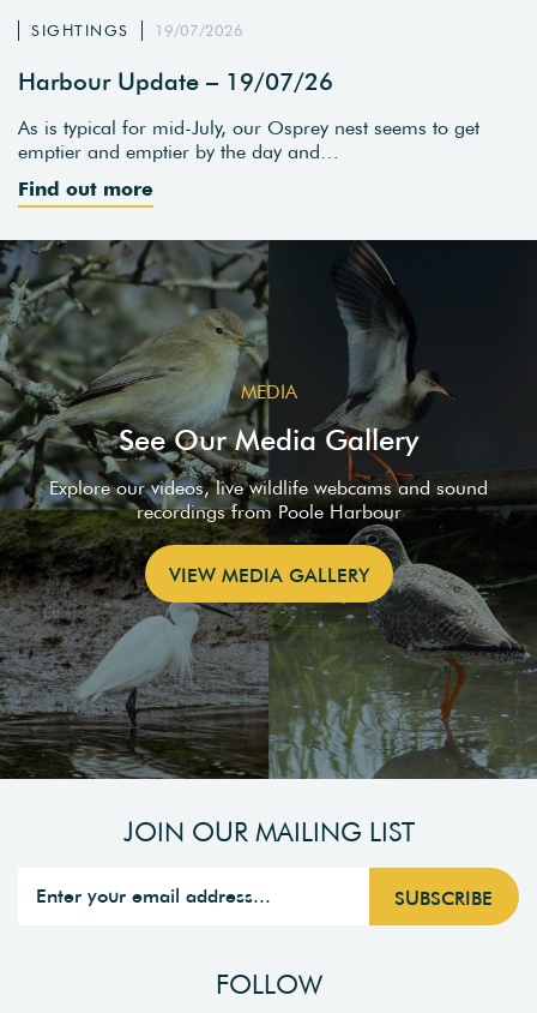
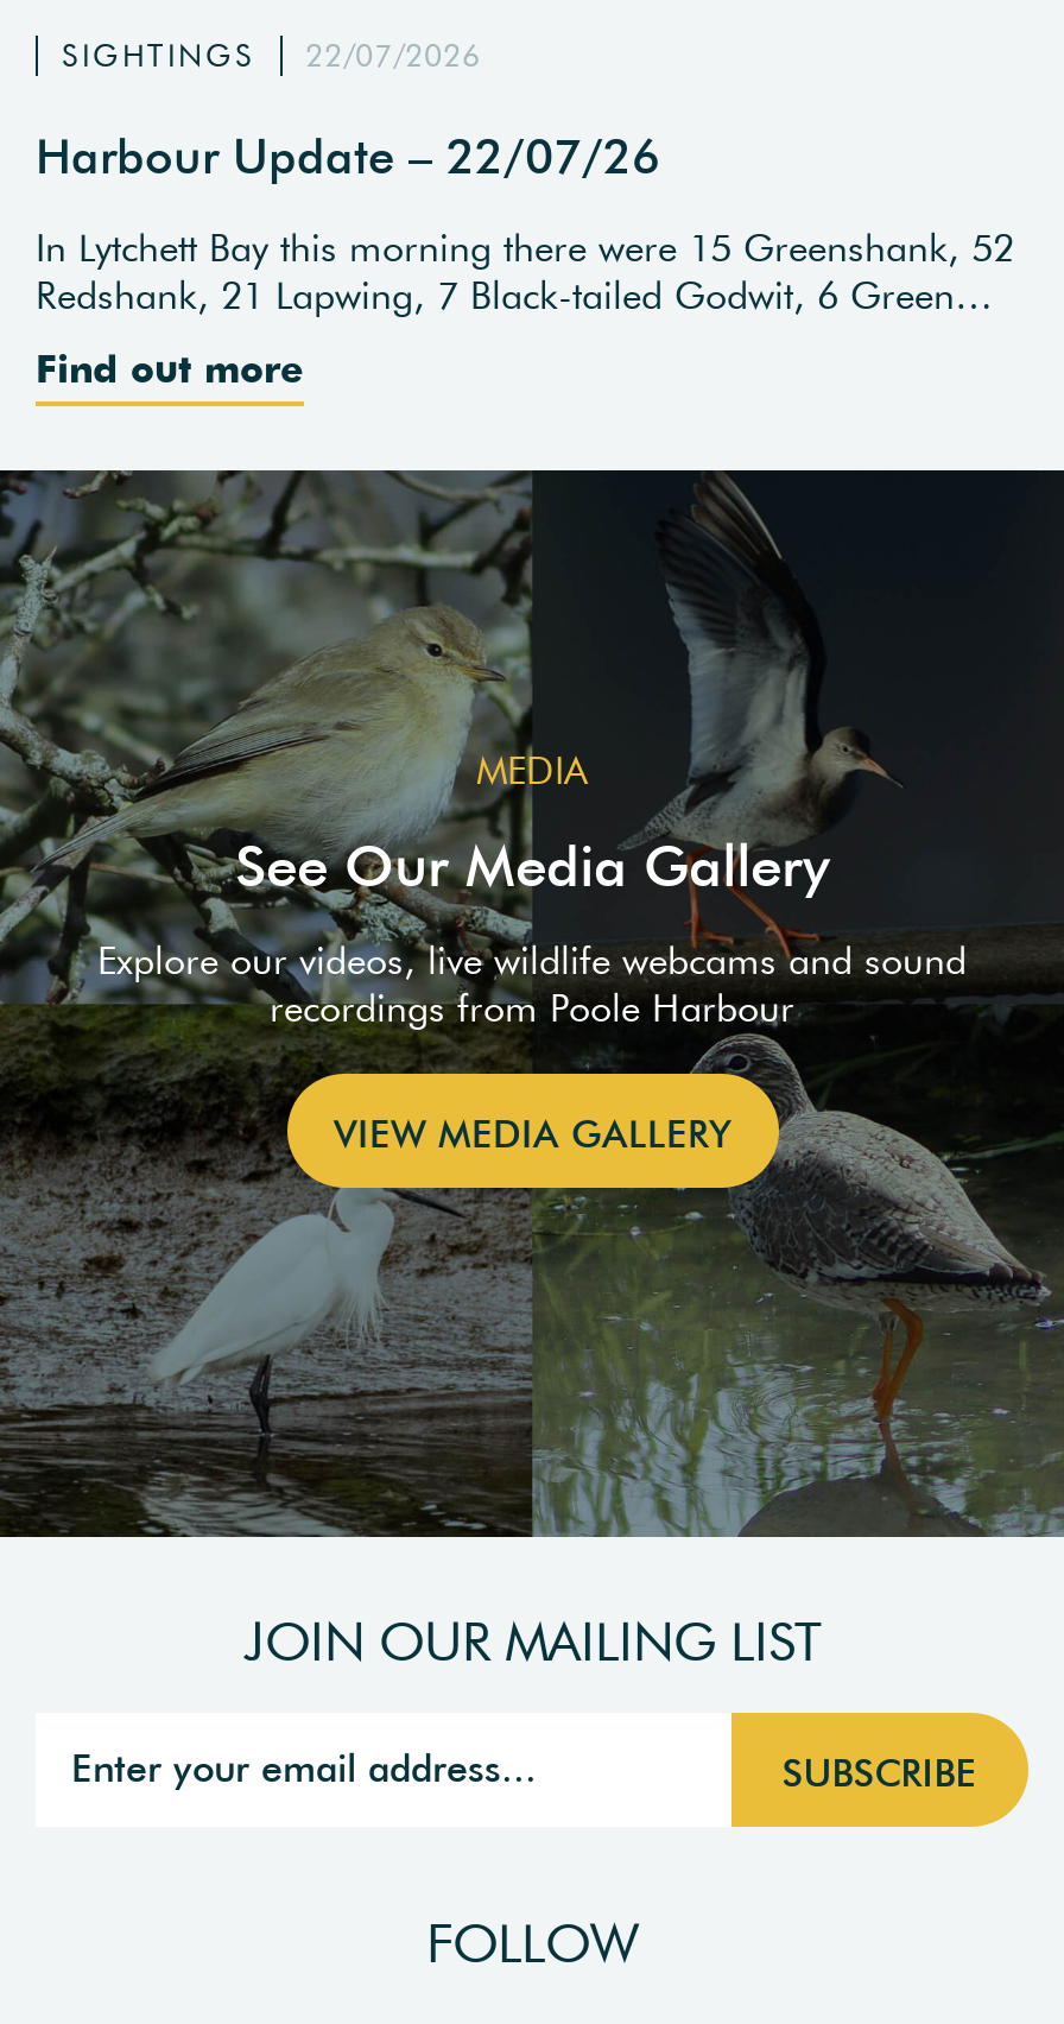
- SIGHTINGS 19/07/2026
+ SIGHTINGS 22/07/2026

- Harbour Update – 19/07/26
+ Harbour Update – 22/07/26

- As is typical for mid-July, our Osprey nest seems to get
- emptier and emptier by the day and…
+ In Lytchett Bay this morning there were 15 Greenshank, 52
+ Redshank, 21 Lapwing, 7 Black-tailed Godwit, 6 Green…
